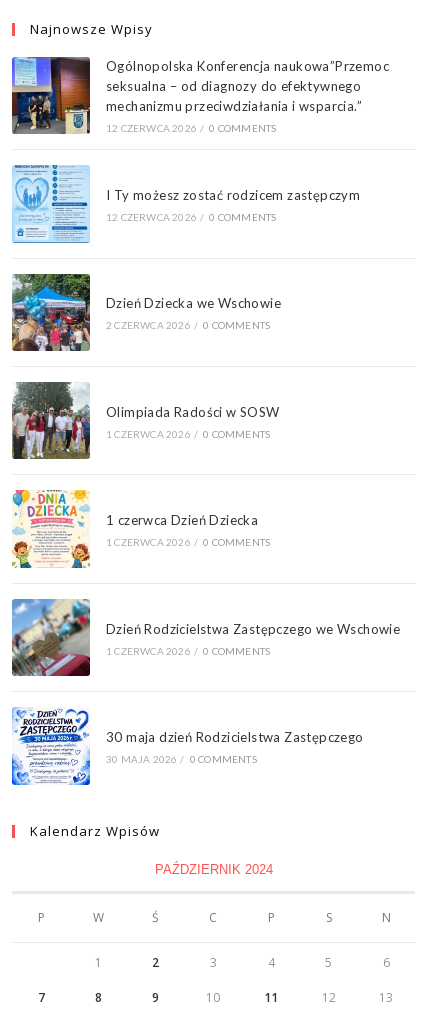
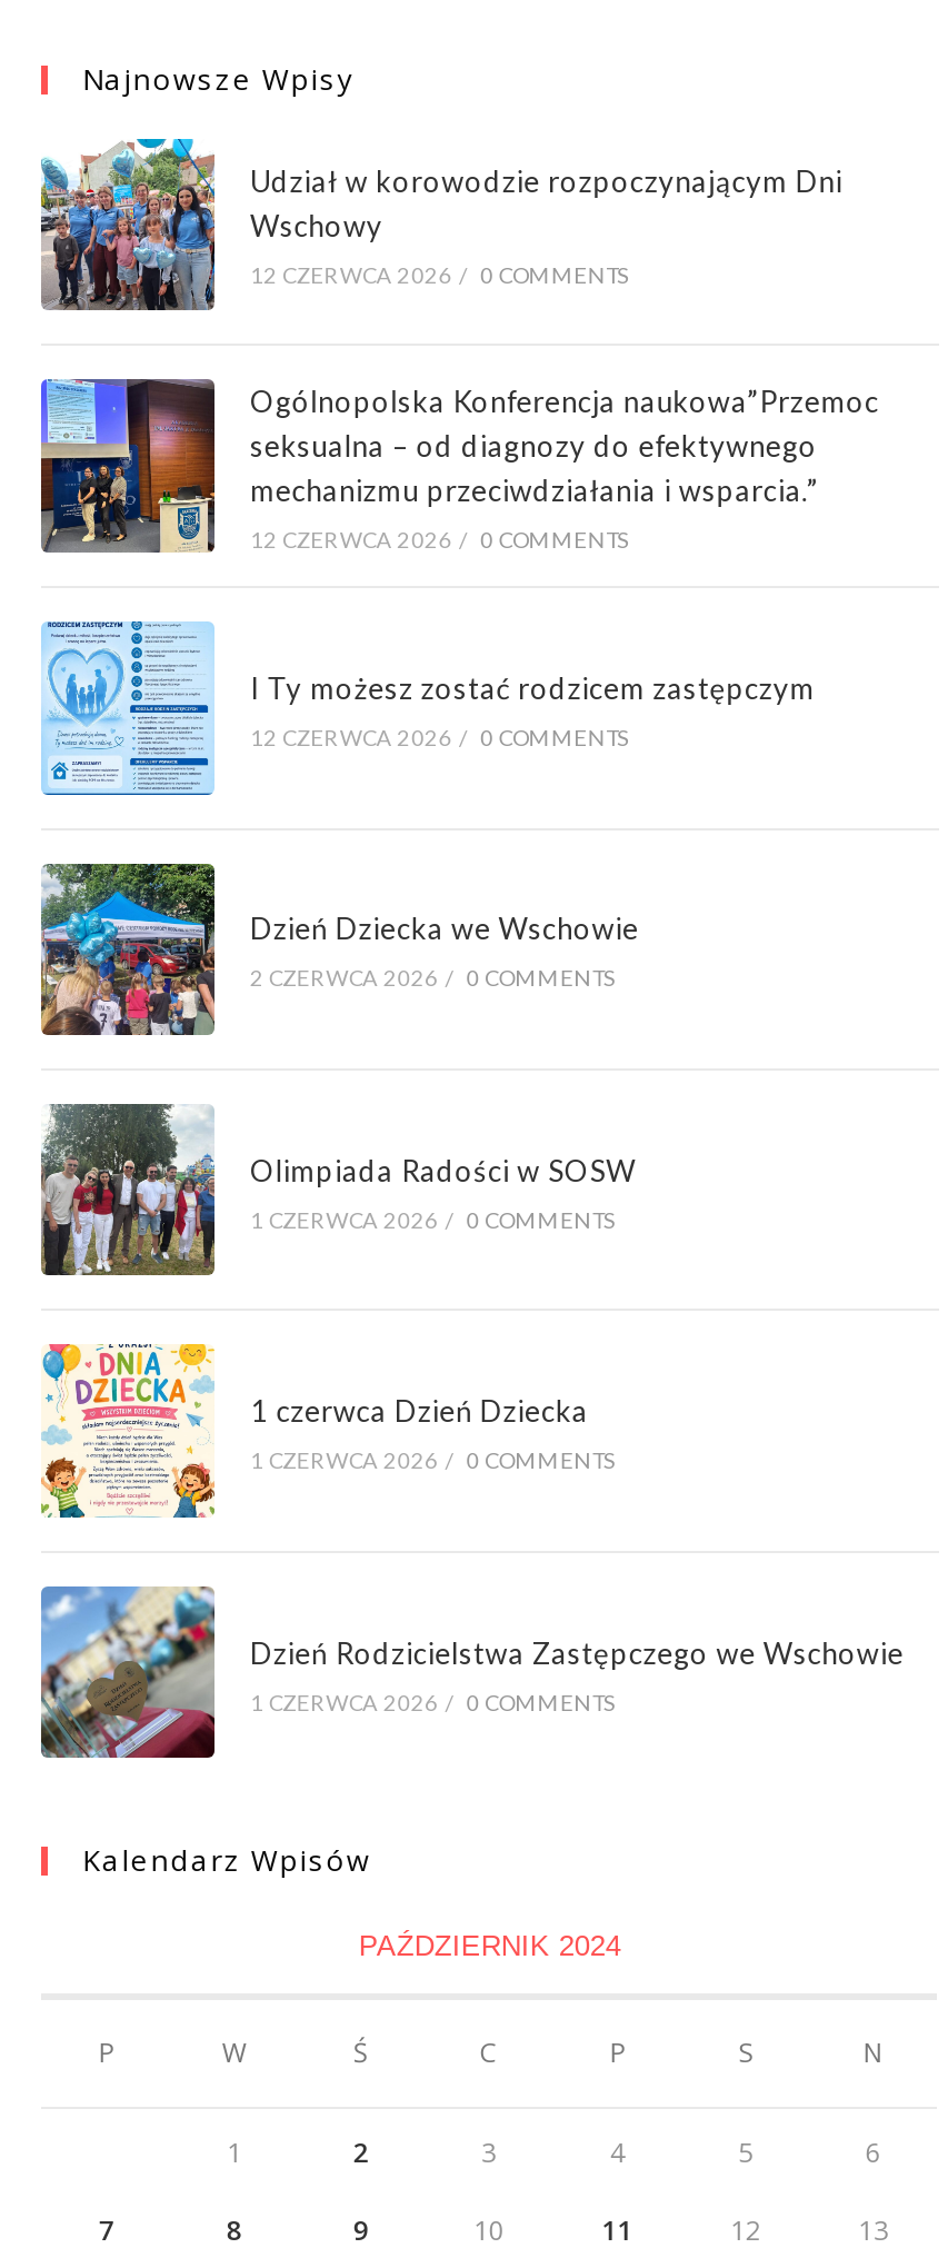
+ [image]
+ Udział w korowodzie rozpoczynającym Dni
+ Wschowy
+ 12 CZERWCA 2026 / 0 COMMENTS

moved down: [image] | Ogólnopolska Konferencja naukowa”Przemoc | seksualna – od diagnozy do efektywnego | ... | Dzień Rodzicielstwa Zastępczego we Wschowie | 1 CZERWCA 2026 / 0 COMMENTS

- [image]
- 30 maja dzień Rodzicielstwa Zastępczego
- 30 MAJA 2026 / 0 COMMENTS
